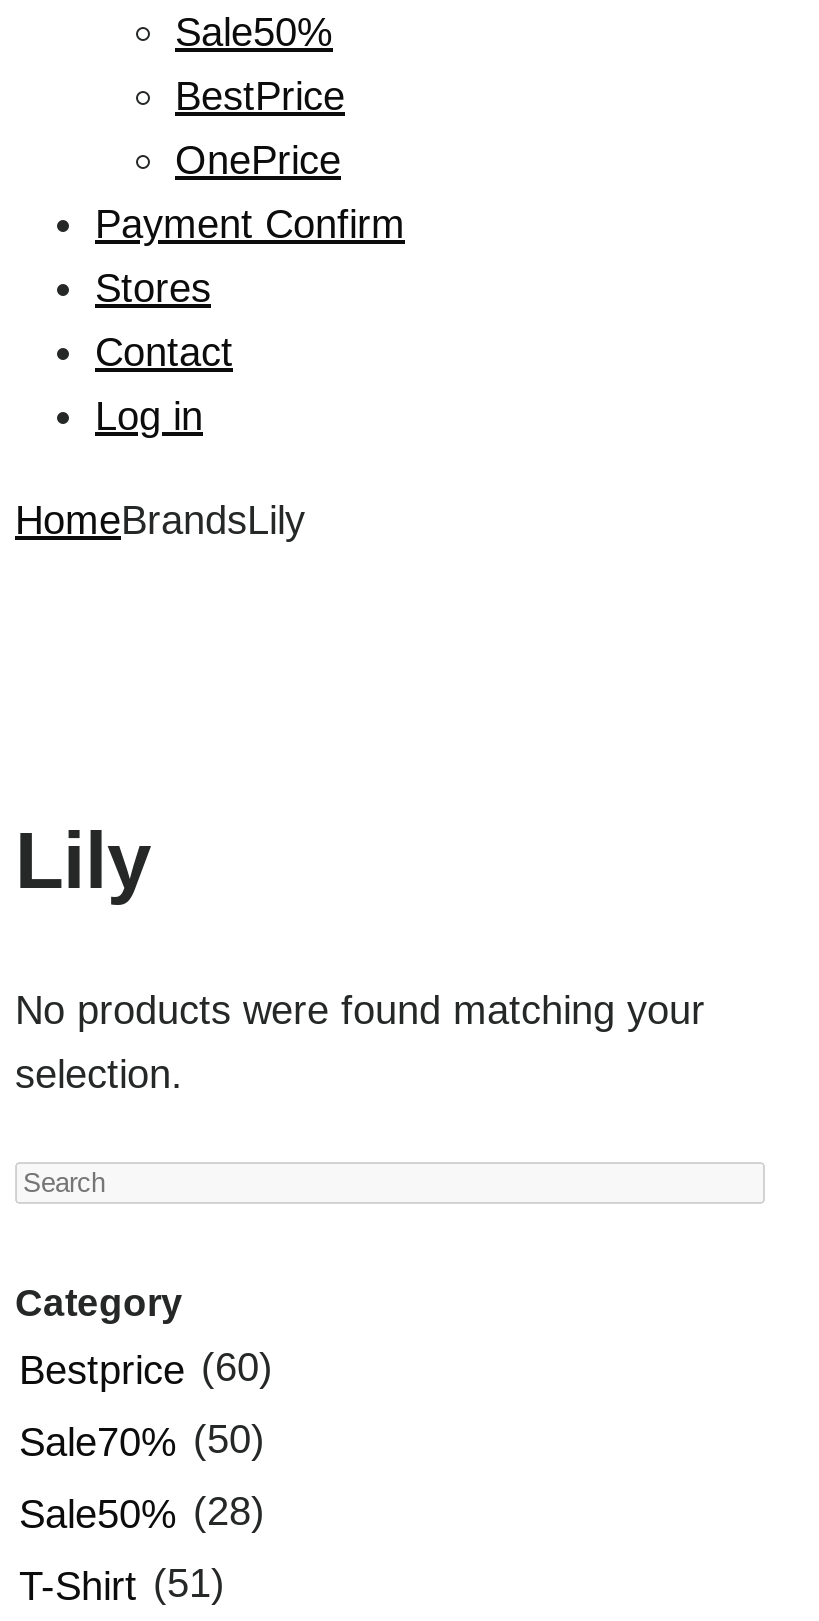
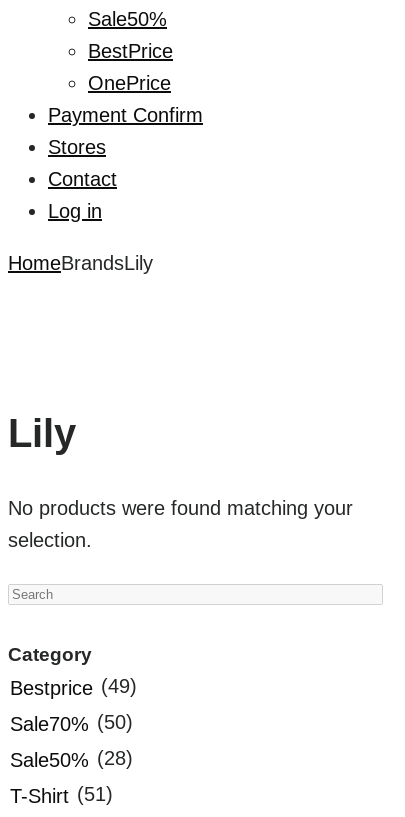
- Bestprice (60)
+ Bestprice (49)
